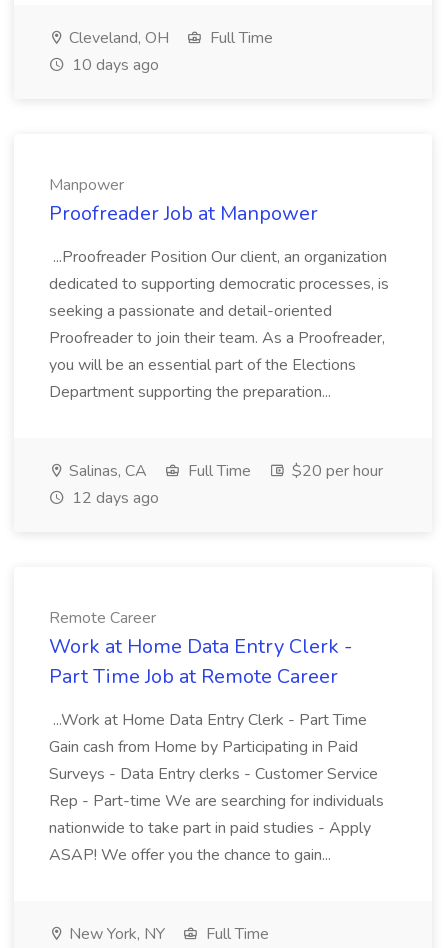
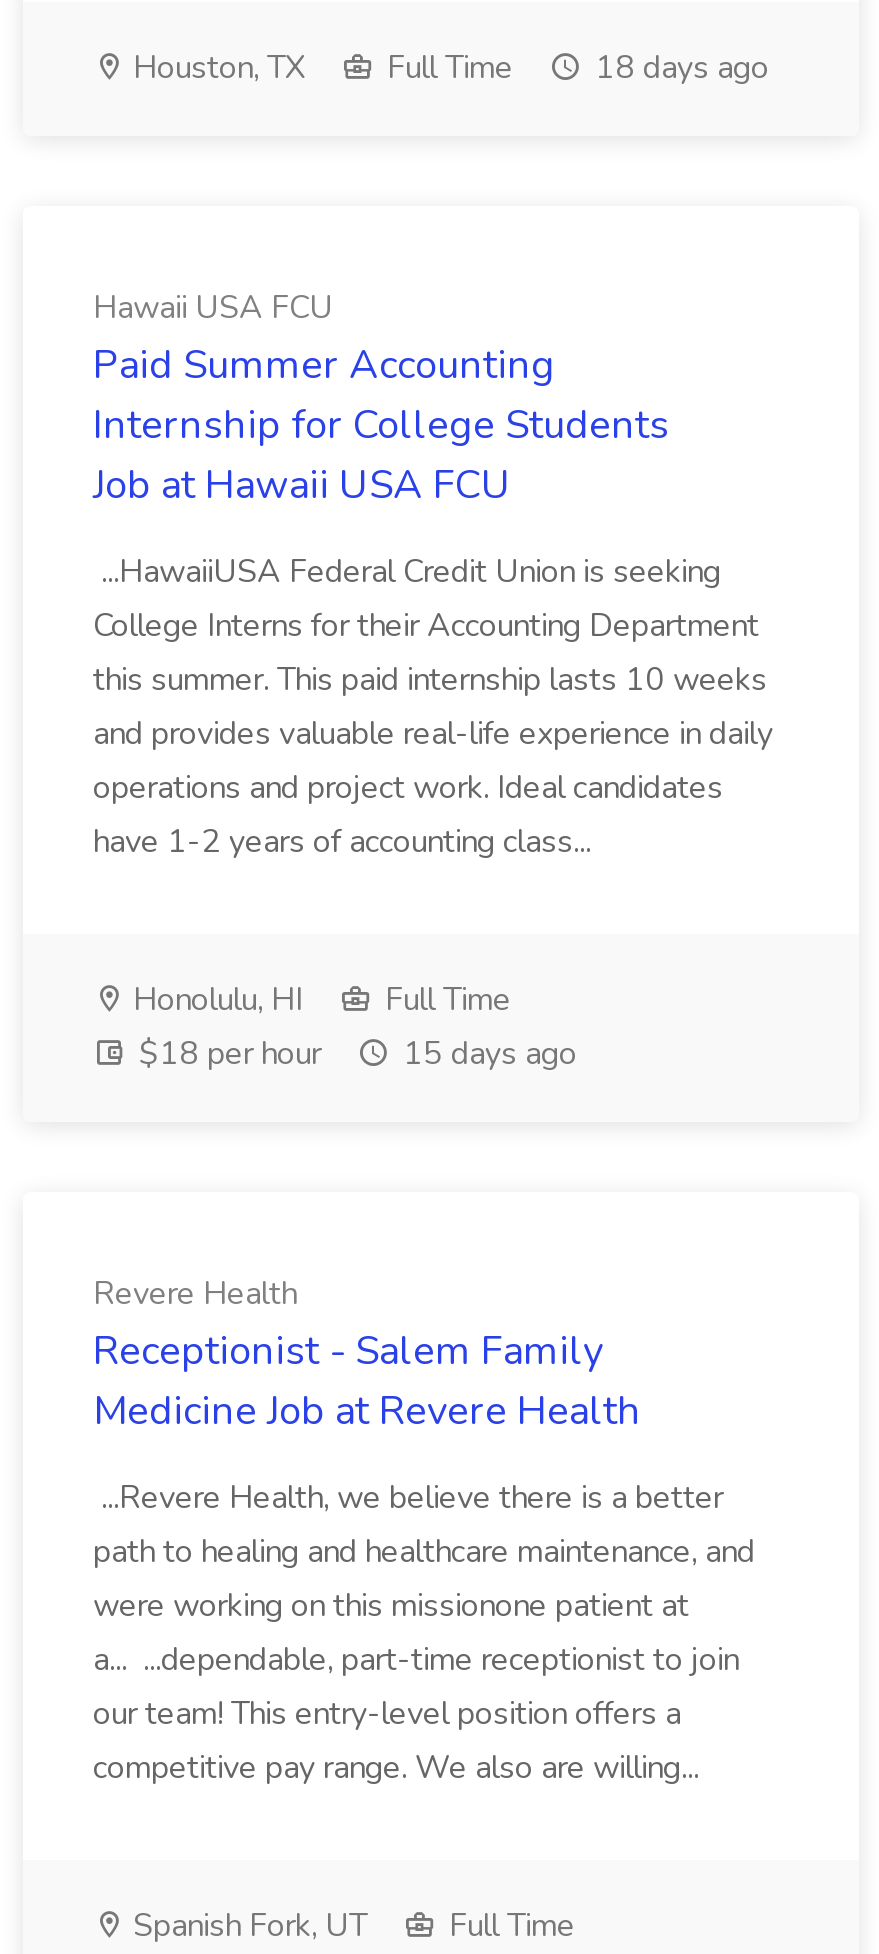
- Cleveland, OH
+ Houston, TX

- 10 days ago
+ 18 days ago

- Manpower
- Proofreader Job at Manpower
+ Hawaii USA FCU
+ Paid Summer Accounting
+ Internship for College Students
+ Job at Hawaii USA FCU

- ...Proofreader Position Our client, an organization
- dedicated to supporting democratic processes, is
- seeking a passionate and detail-oriented
- Proofreader to join their team. As a Proofreader,
- you will be an essential part of the Elections
- Department supporting the preparation...
+ ...HawaiiUSA Federal Credit Union is seeking
+ College Interns for their Accounting Department
+ this summer. This paid internship lasts 10 weeks
+ and provides valuable real-life experience in daily
+ operations and project work. Ideal candidates
+ have 1-2 years of accounting class...

- Salinas, CA
+ Honolulu, HI

- $20 per hour
- 12 days ago
+ $18 per hour
+ 15 days ago

- Remote Career
- Work at Home Data Entry Clerk -
- Part Time Job at Remote Career
+ Revere Health
+ Receptionist - Salem Family
+ Medicine Job at Revere Health

- ...Work at Home Data Entry Clerk - Part Time
- Gain cash from Home by Participating in Paid
- Surveys - Data Entry clerks - Customer Service
- Rep - Part-time We are searching for individuals
- nationwide to take part in paid studies - Apply
- ASAP! We offer you the chance to gain...
+ ...Revere Health, we believe there is a better
+ path to healing and healthcare maintenance, and
+ were working on this missionone patient at
+ a... ...dependable, part-time receptionist to join
+ our team! This entry-level position offers a
+ competitive pay range. We also are willing...

- New York, NY
+ Spanish Fork, UT
